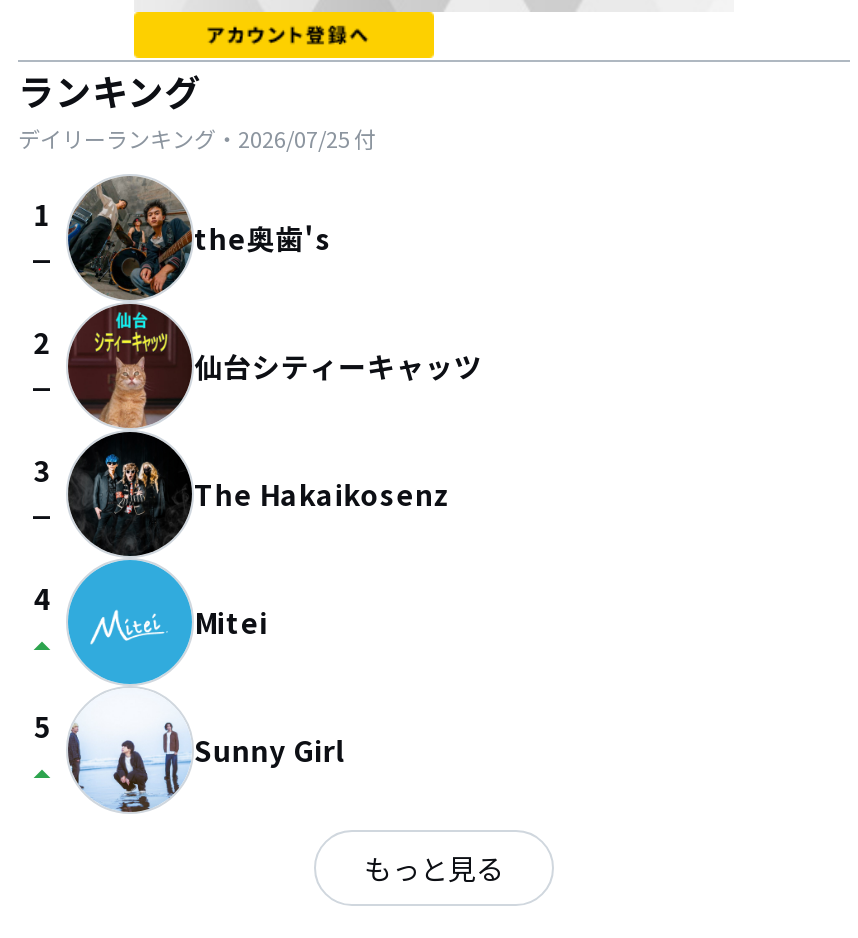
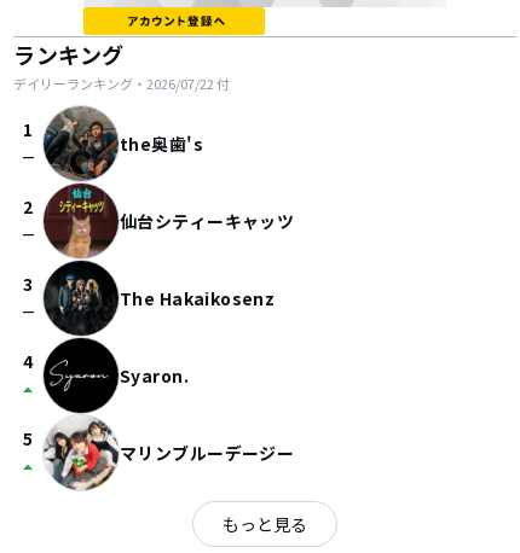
- デイリーランキング・2026/07/25付
+ デイリーランキング・2026/07/22付

- [image]
- Mitei
+ [image]
+ Syaron.

- Sunny Girl
+ マリンブルーデージー
